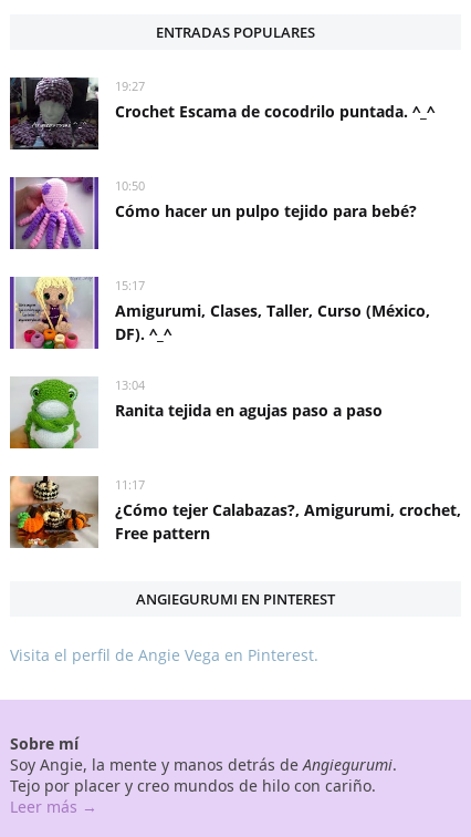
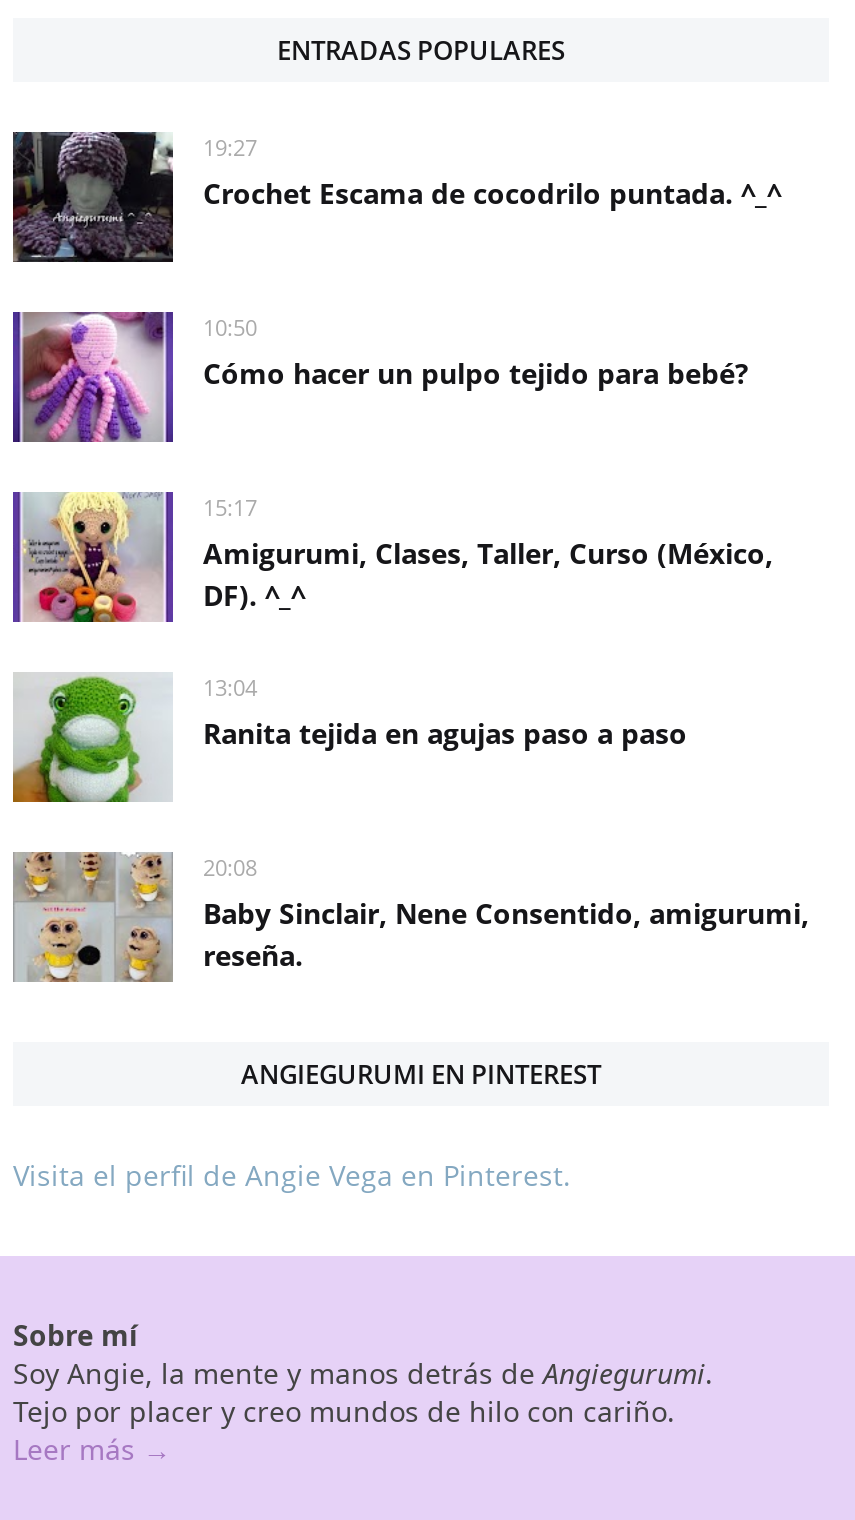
- [image]
- 11:17
- ¿Cómo tejer Calabazas?, Amigurumi, crochet,
- Free pattern
+ [image]
+ 20:08
+ Baby Sinclair, Nene Consentido, amigurumi,
+ reseña.
